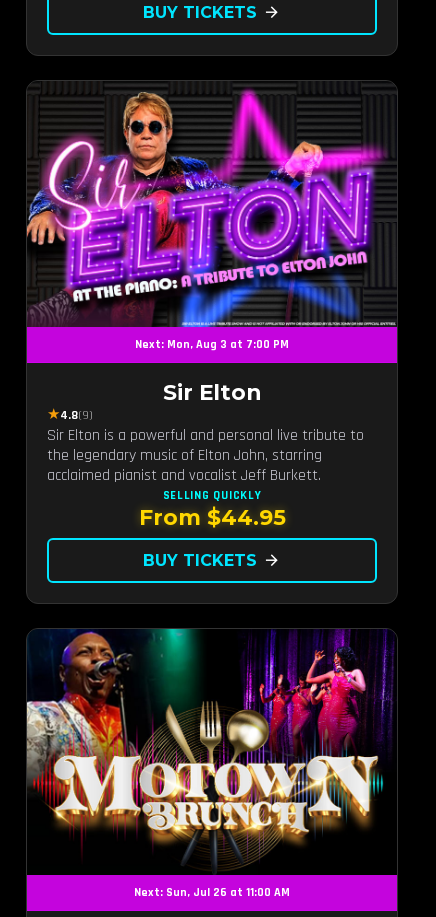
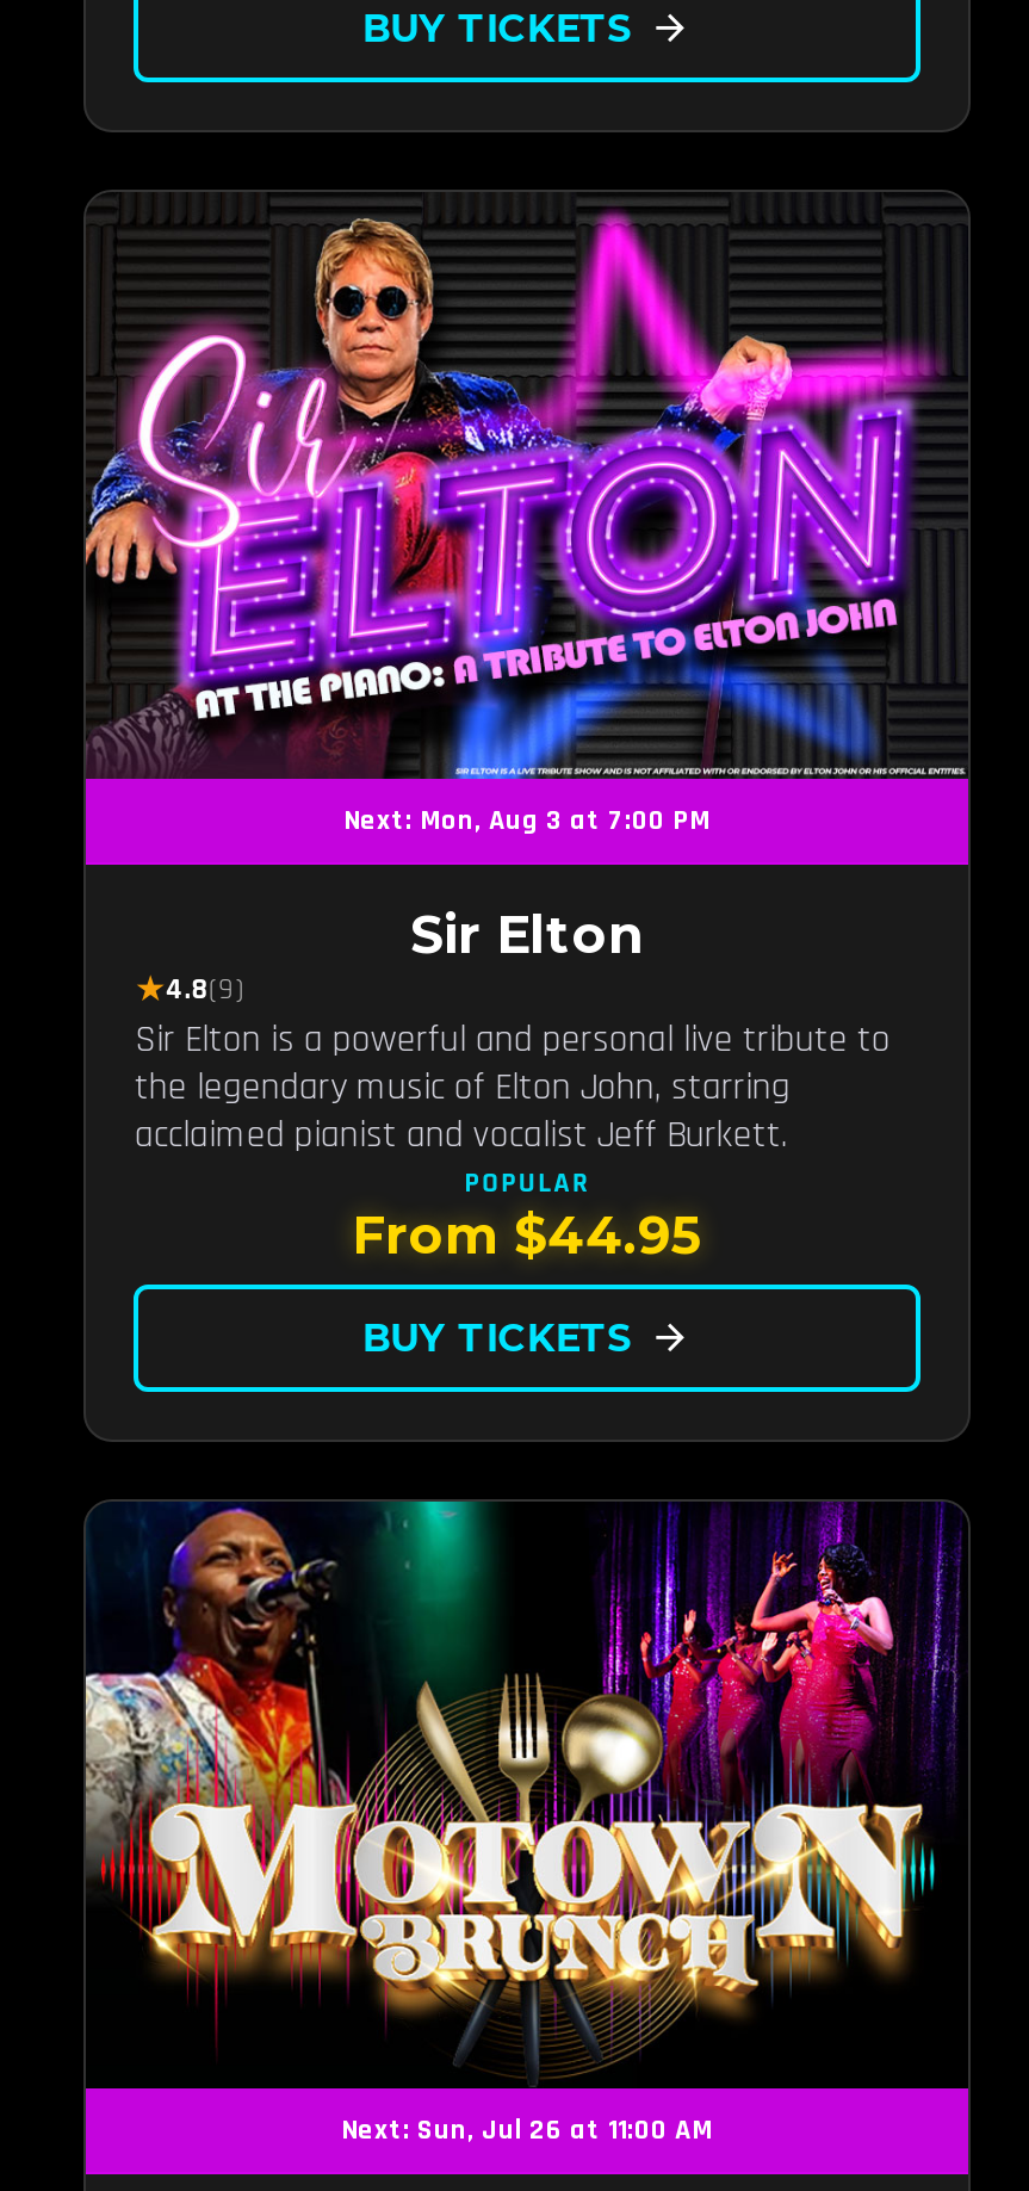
- SELLING QUICKLY
+ POPULAR
